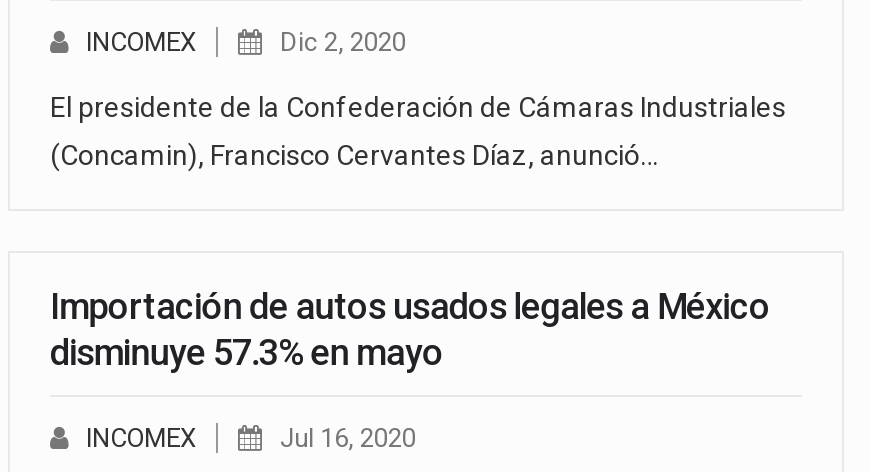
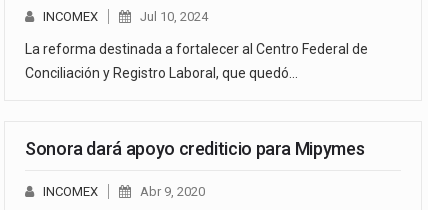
- Dic 2, 2020
+ Jul 10, 2024

- El presidente de la Confederación de Cámaras Industriales
+ La reforma destinada a fortalecer al Centro Federal de

- (Concamin), Francisco Cervantes Díaz, anunció…
+ Conciliación y Registro Laboral, que quedó…

- Importación de autos usados legales a México
- disminuye 57.3% en mayo
+ Sonora dará apoyo crediticio para Mipymes

- Jul 16, 2020
+ Abr 9, 2020
